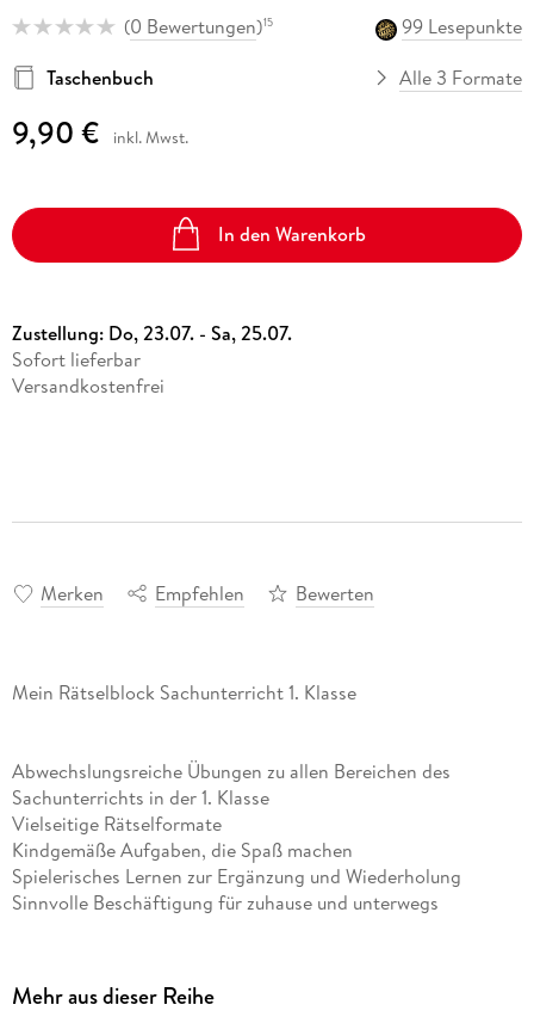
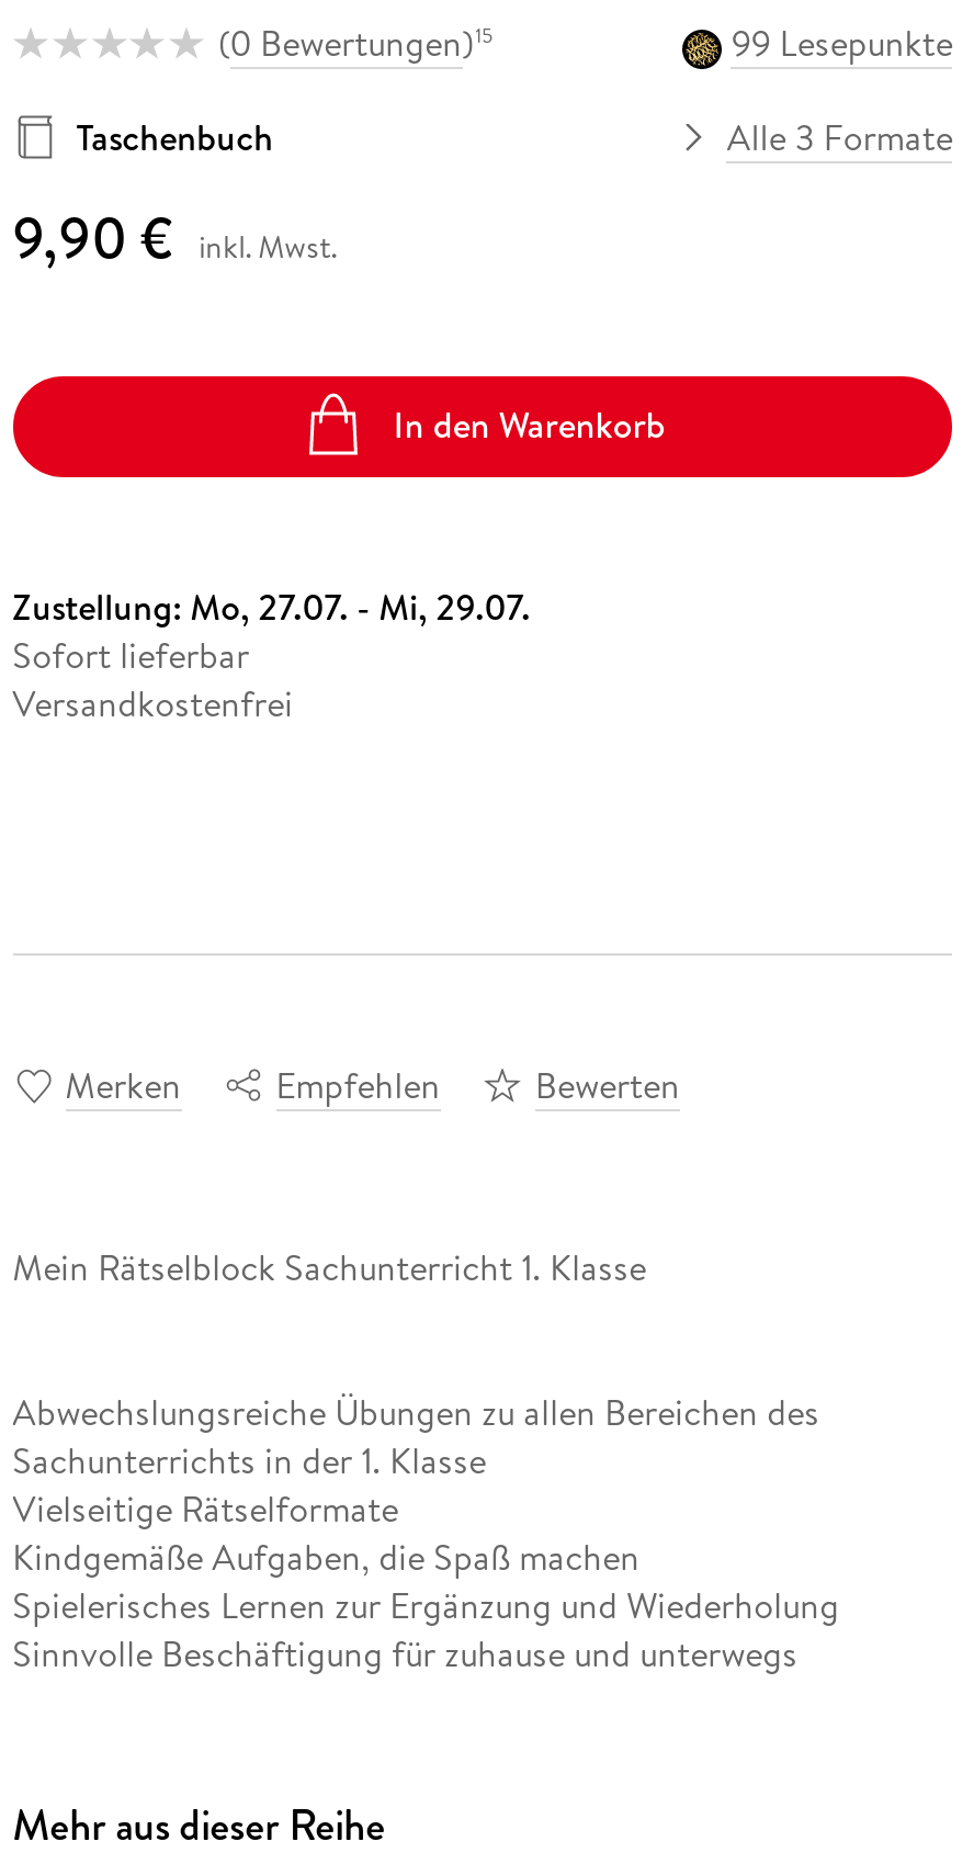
- Zustellung: Do, 23.07. - Sa, 25.07.
+ Zustellung: Mo, 27.07. - Mi, 29.07.
